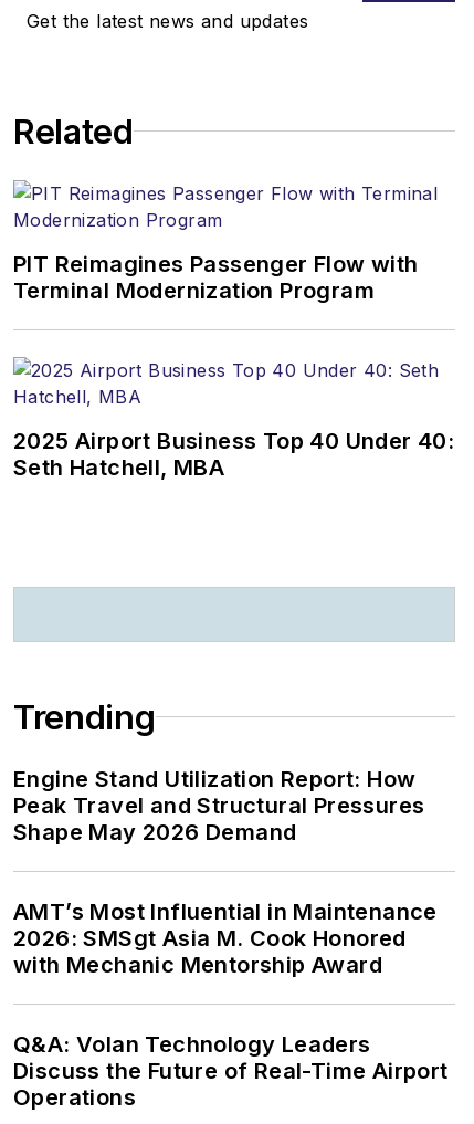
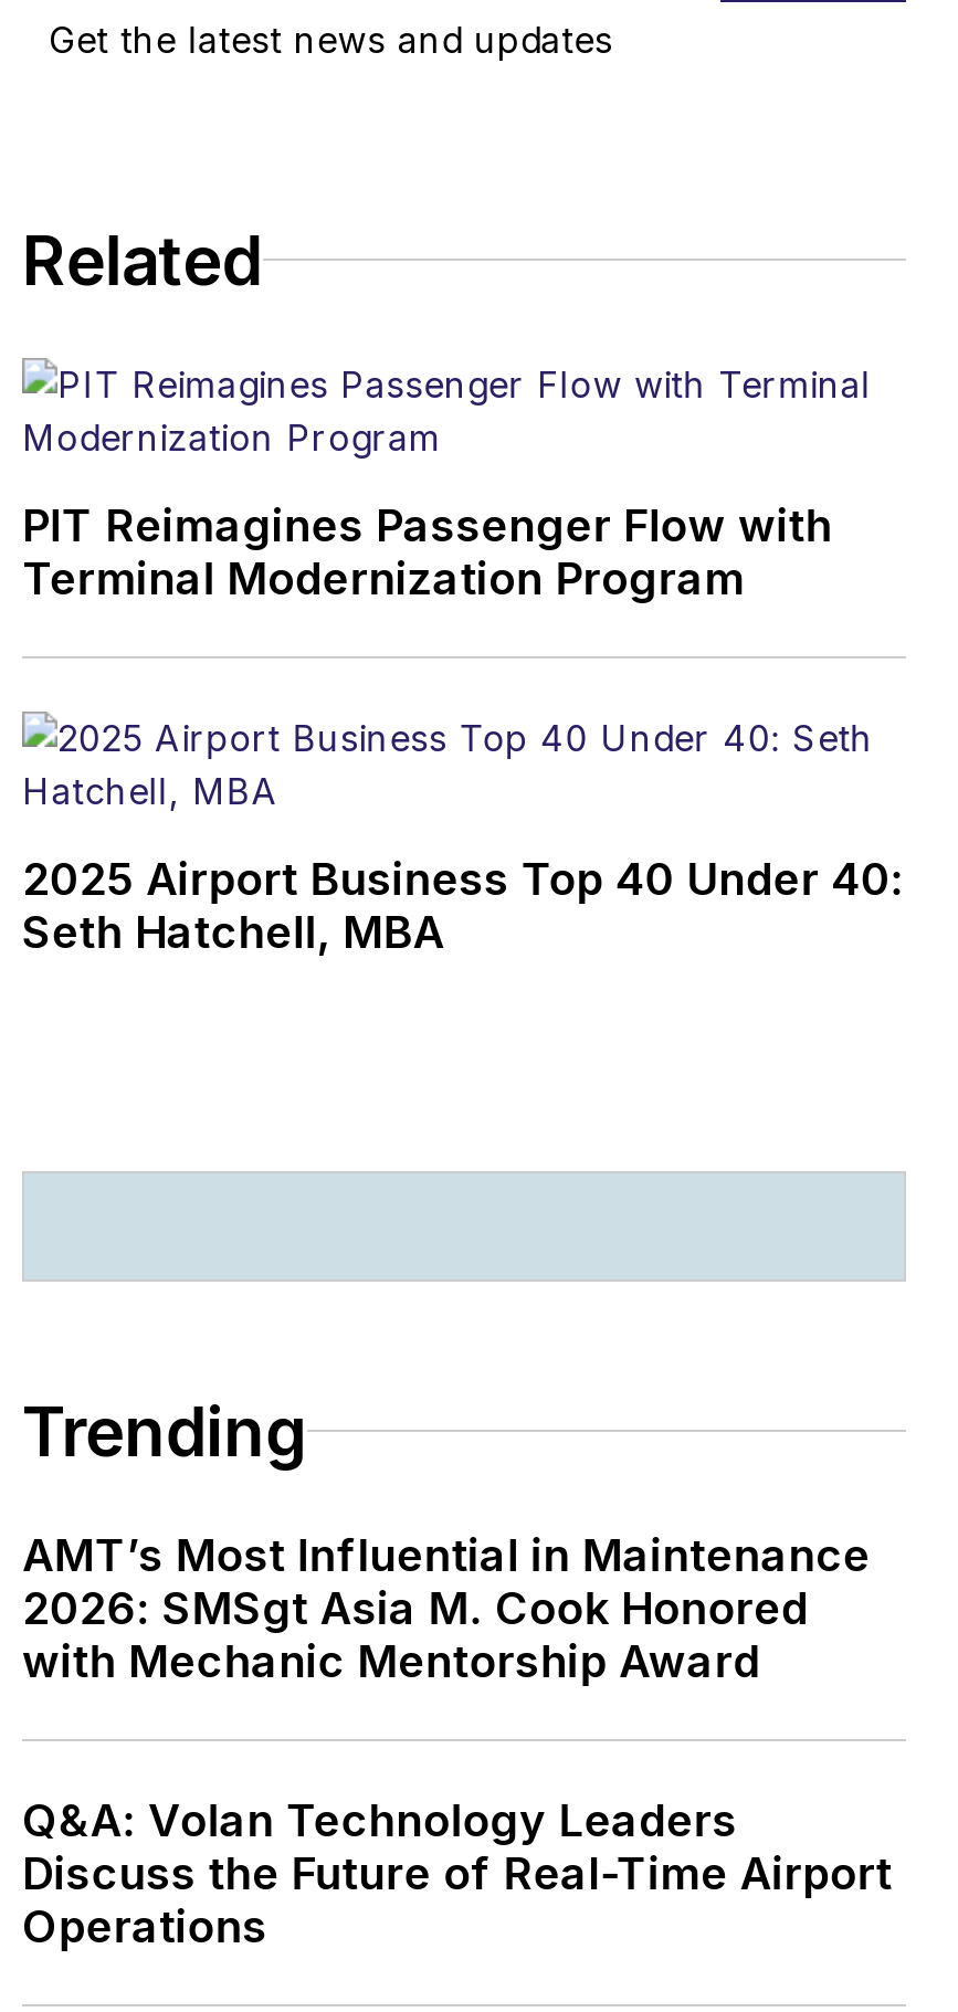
- Engine Stand Utilization Report: How
- Peak Travel and Structural Pressures
- Shape May 2026 Demand
